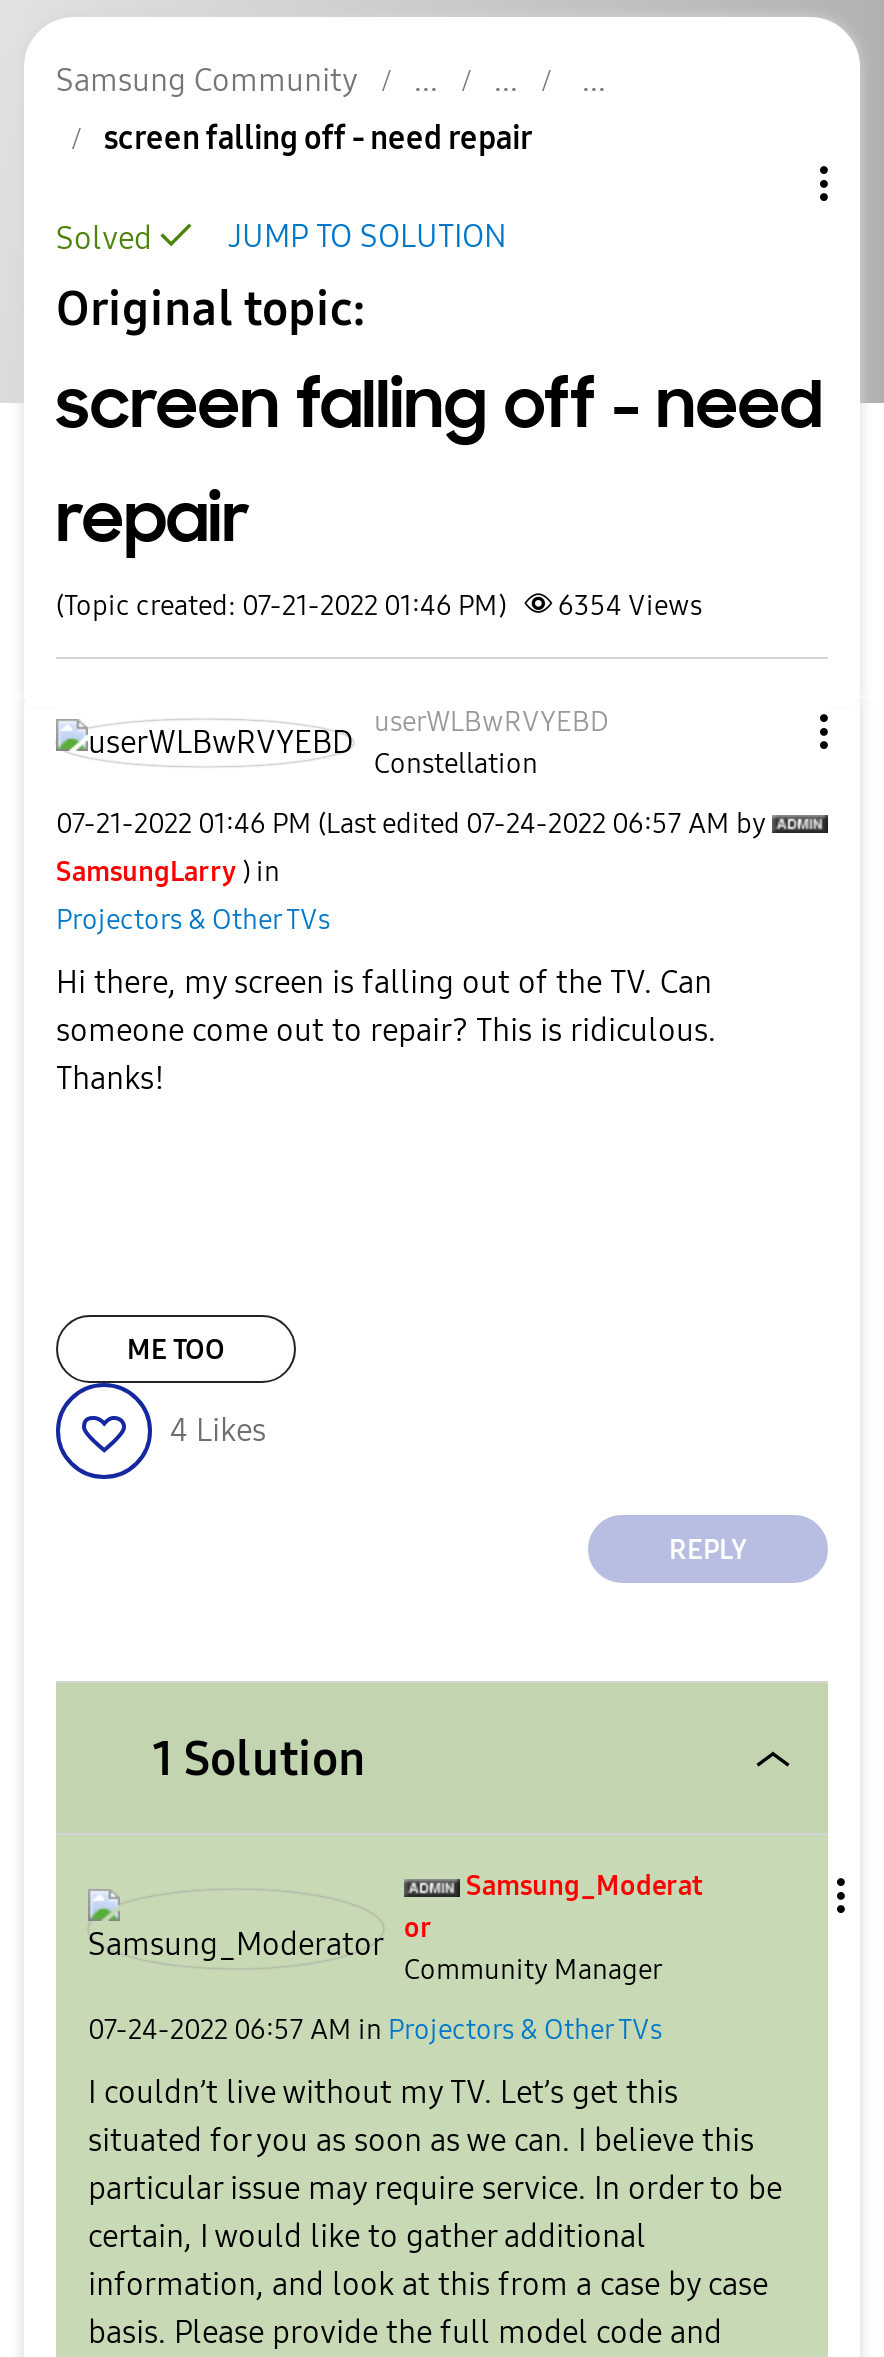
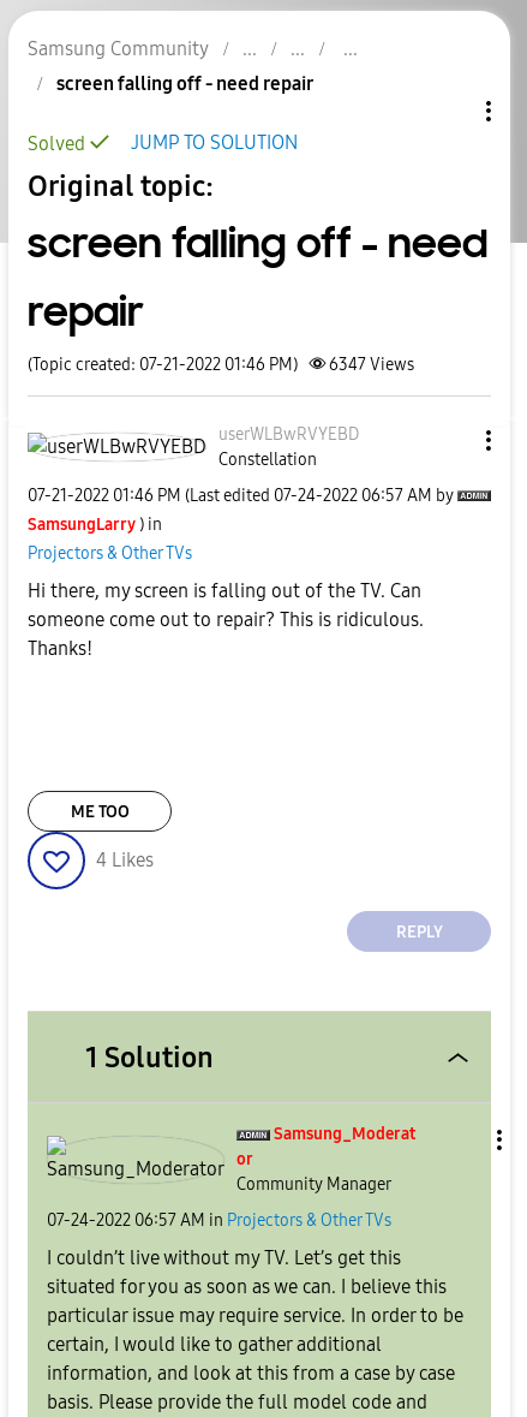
- (Topic created: 07-21-2022 01:46 PM) 6354 Views
+ (Topic created: 07-21-2022 01:46 PM) 6347 Views
